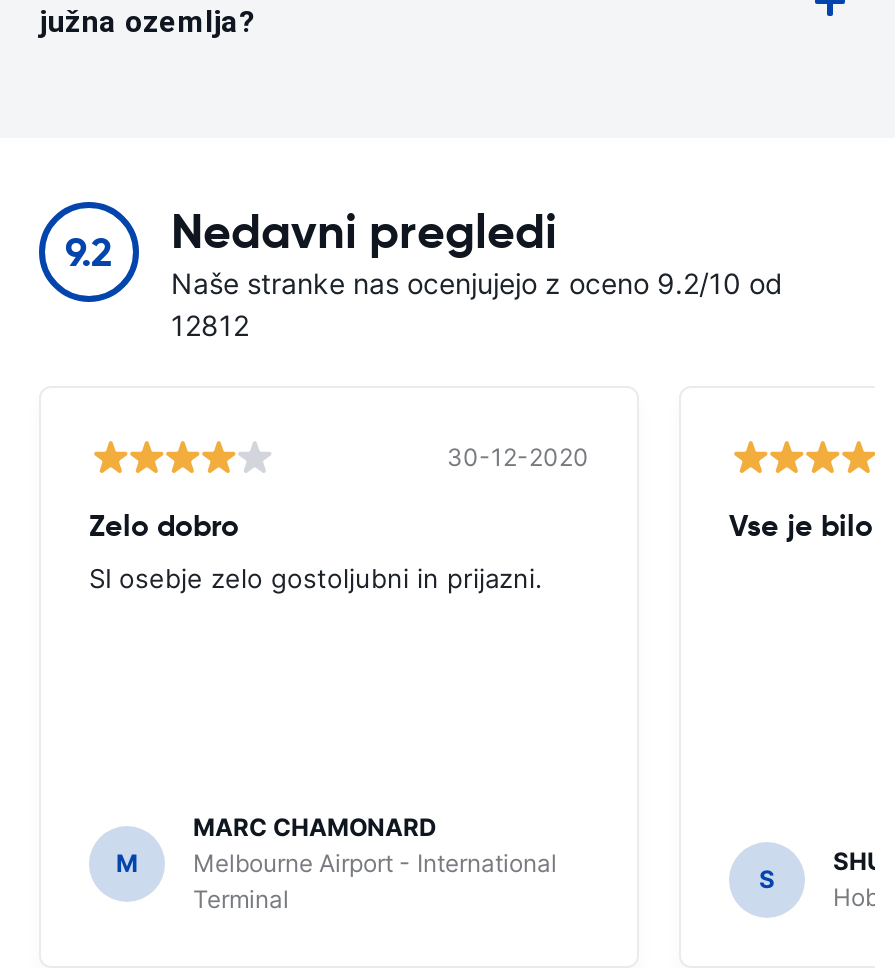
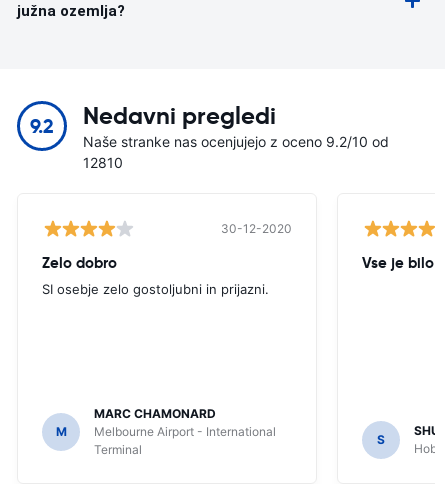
- 12812
+ 12810
